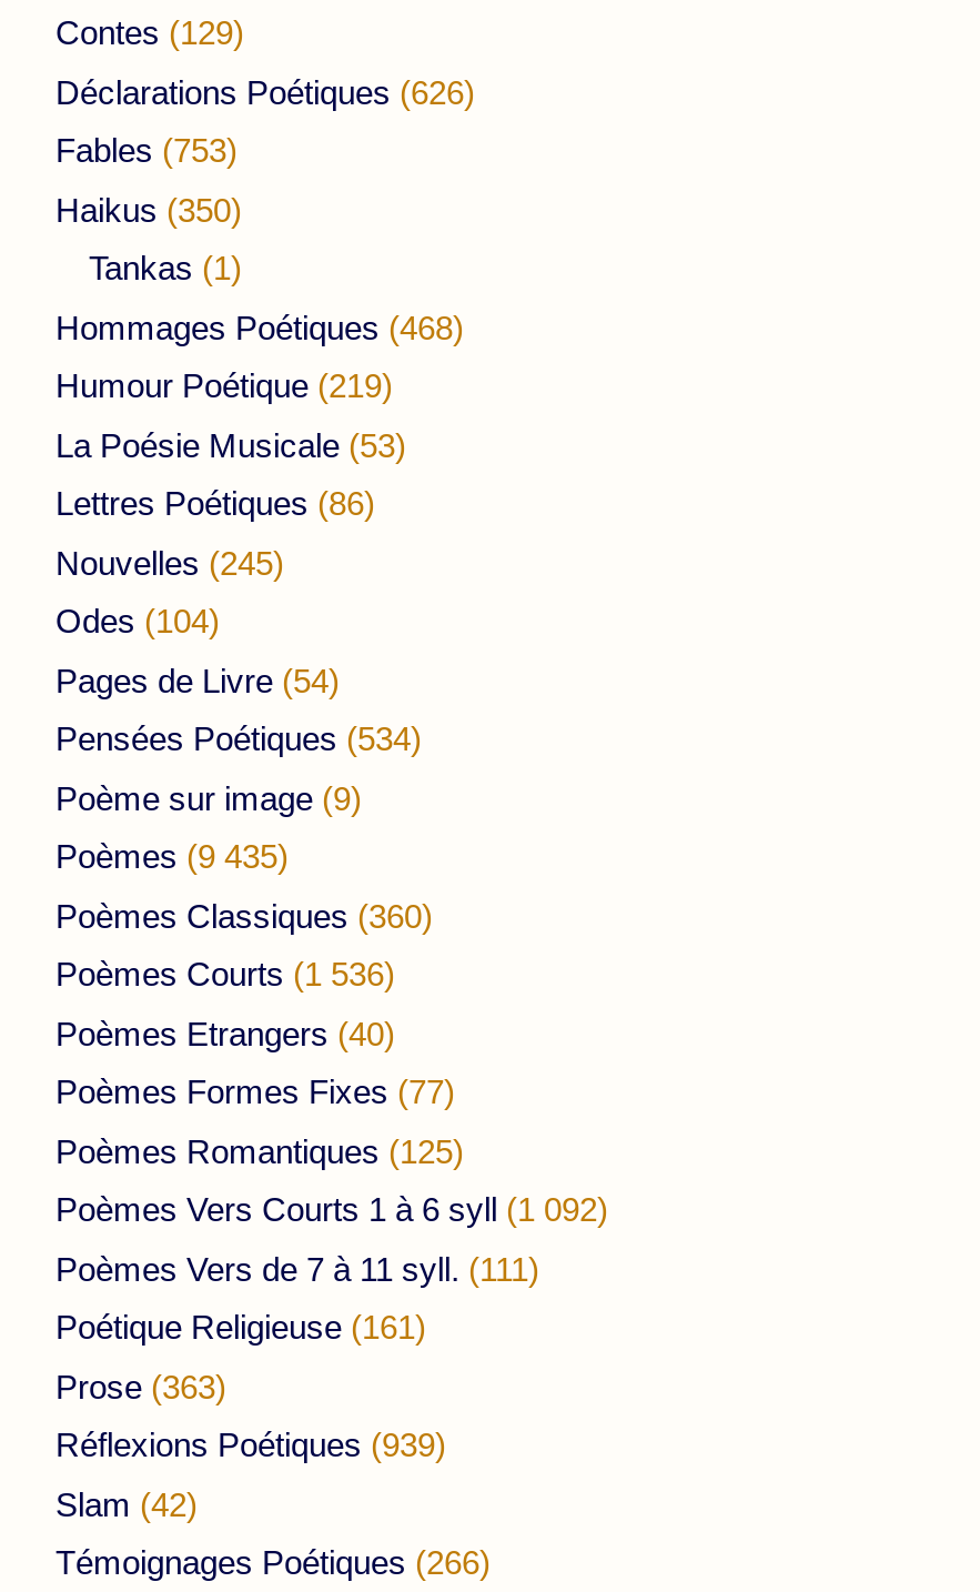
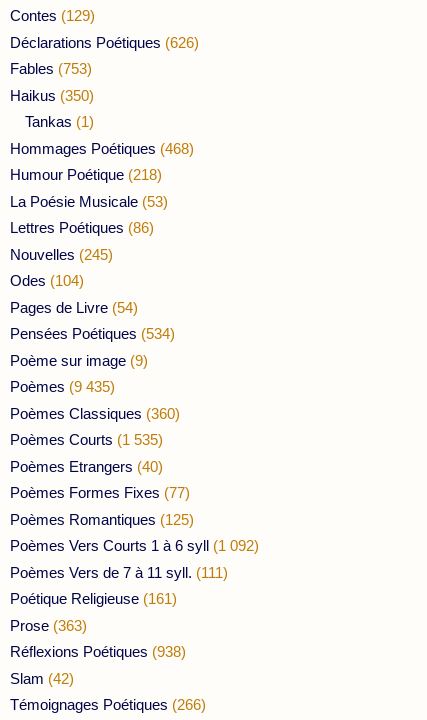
- Humour Poétique (219)
+ Humour Poétique (218)

- Poèmes Courts (1 536)
+ Poèmes Courts (1 535)

- Réflexions Poétiques (939)
+ Réflexions Poétiques (938)
